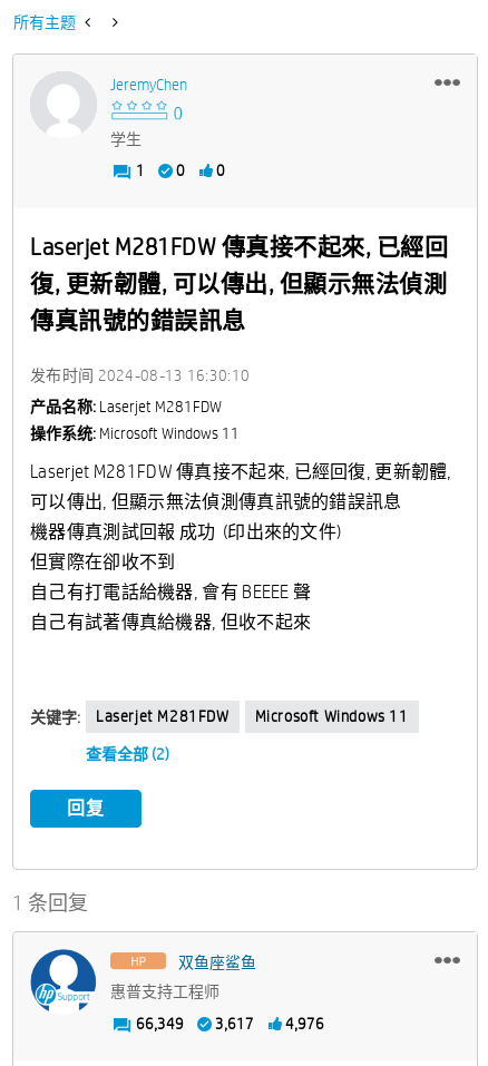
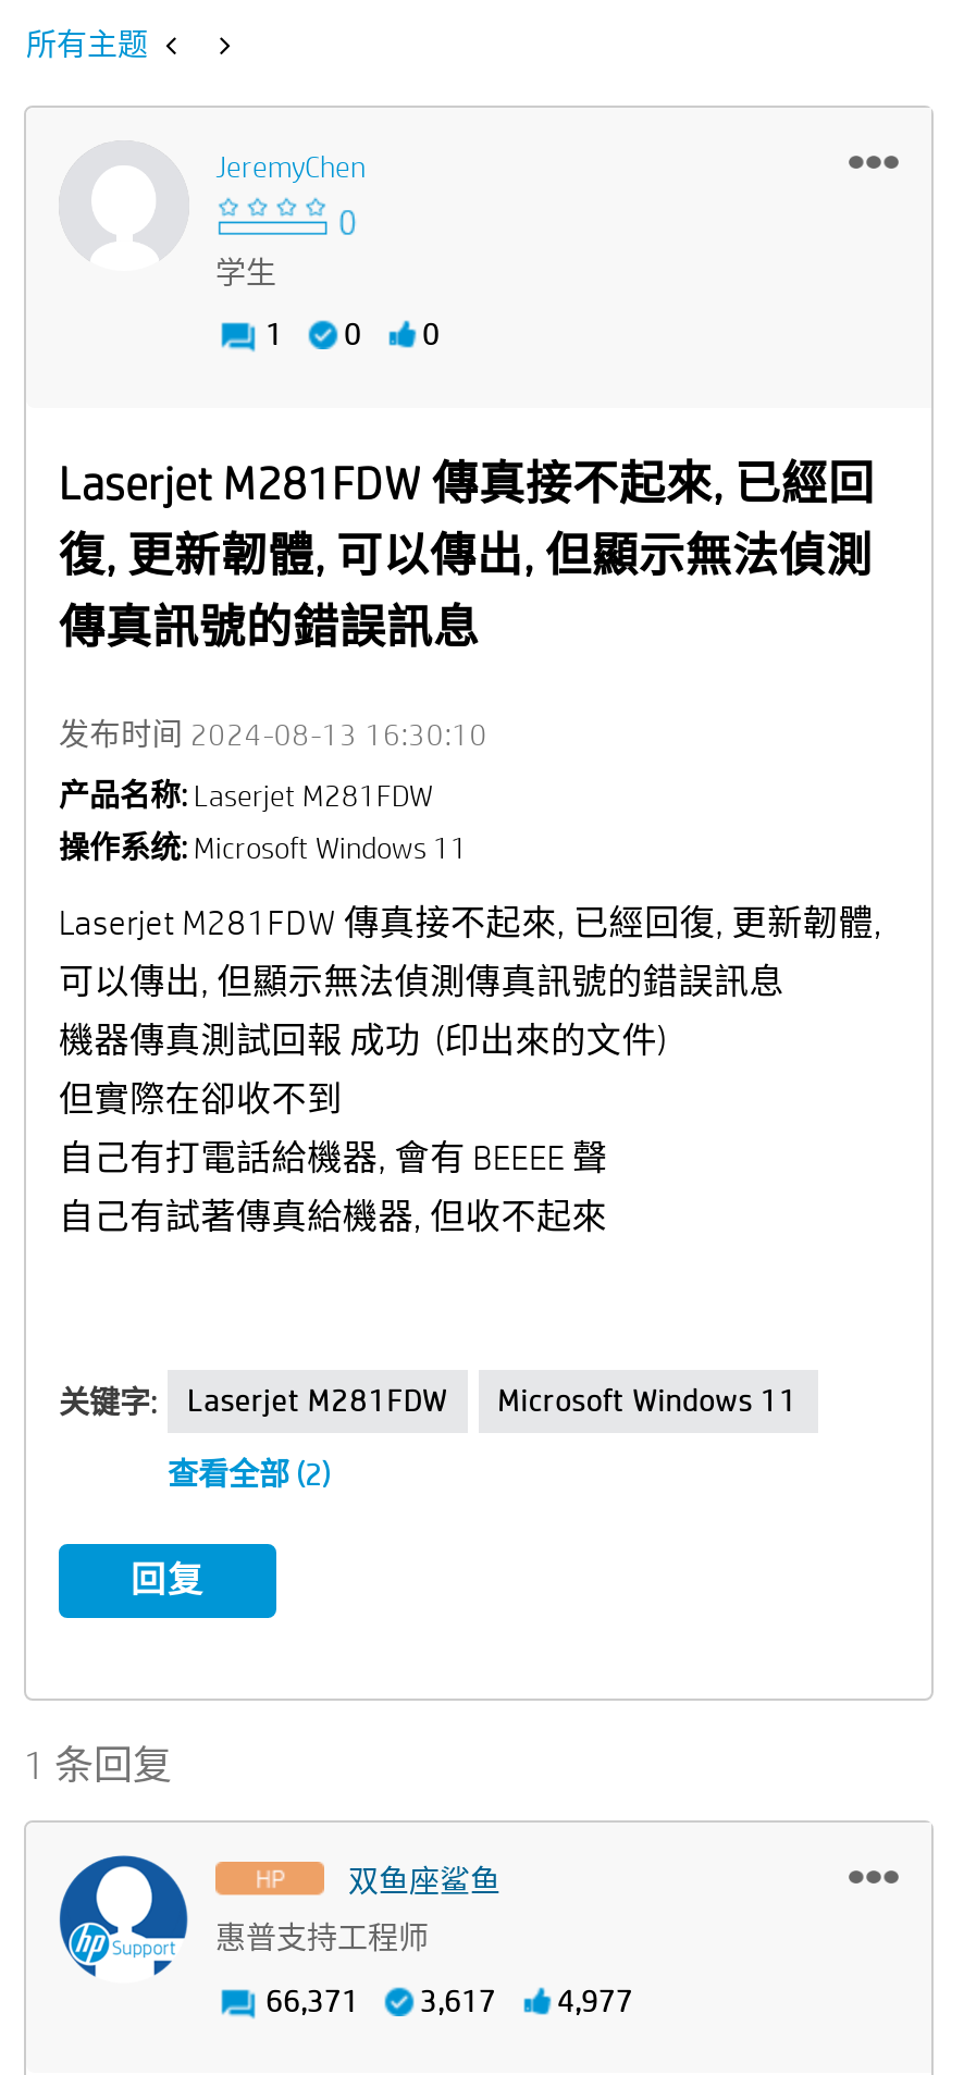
- 66,349
+ 66,371

- 4,976
+ 4,977
